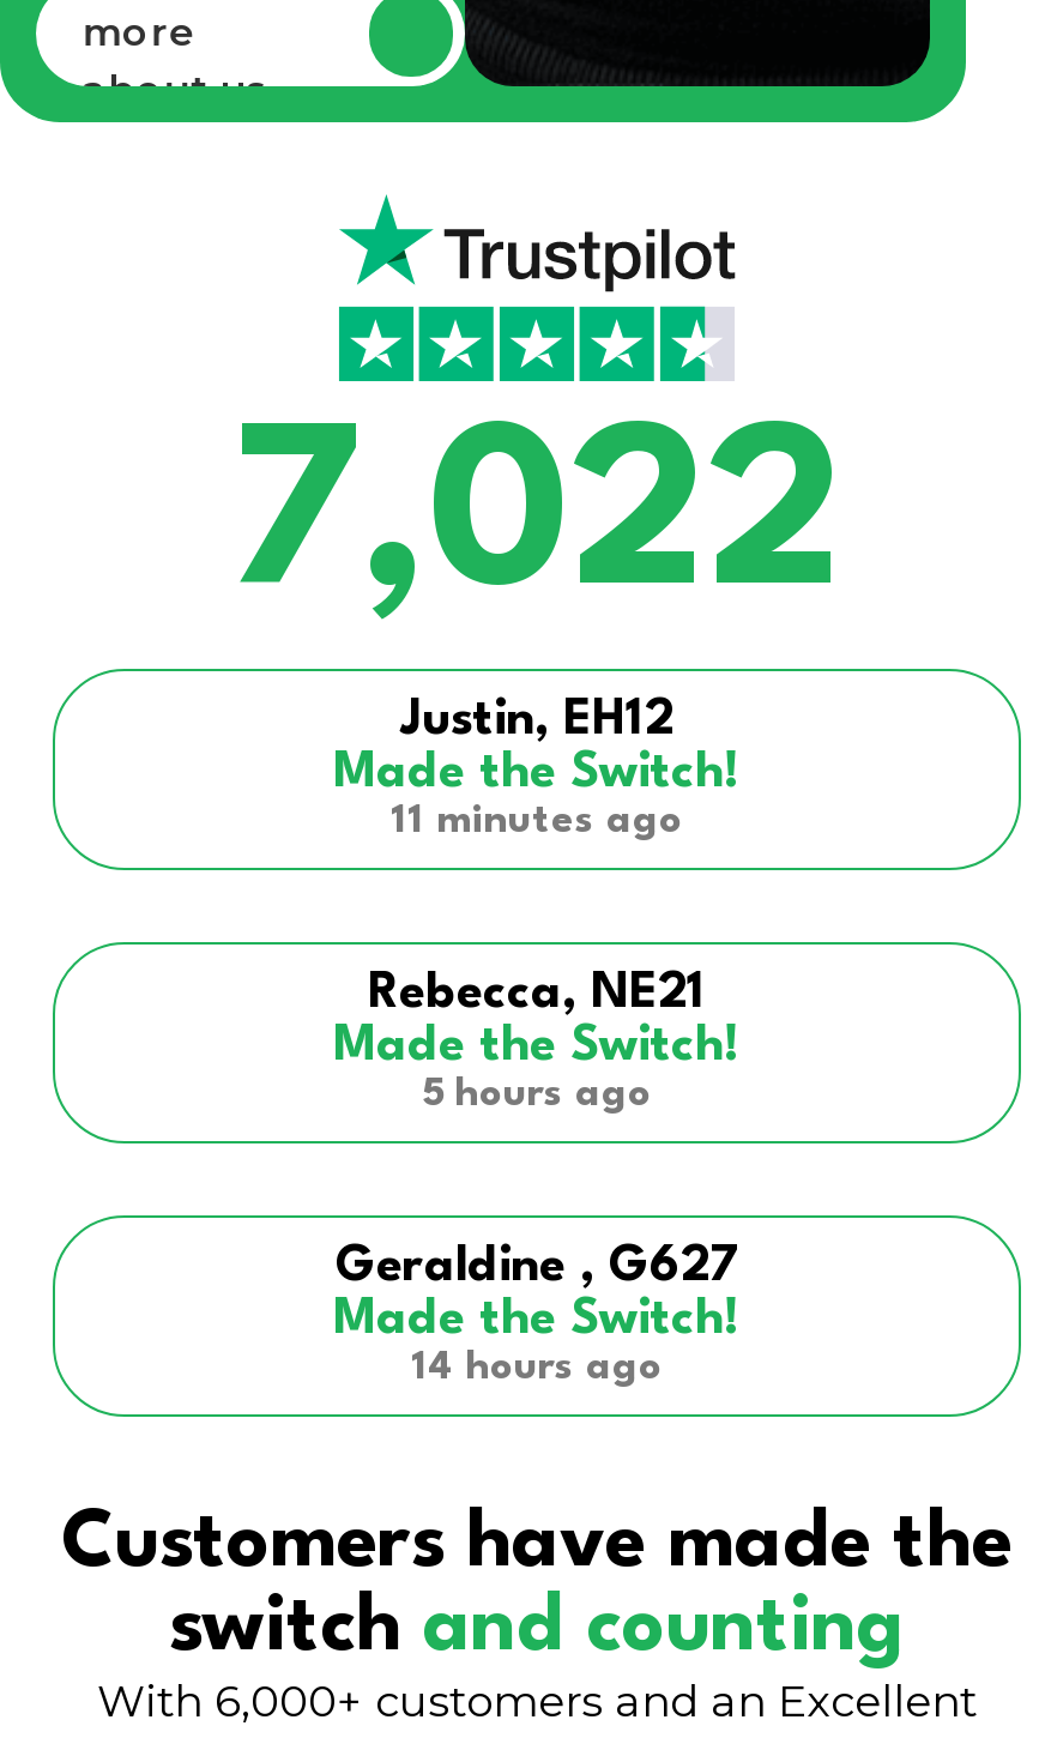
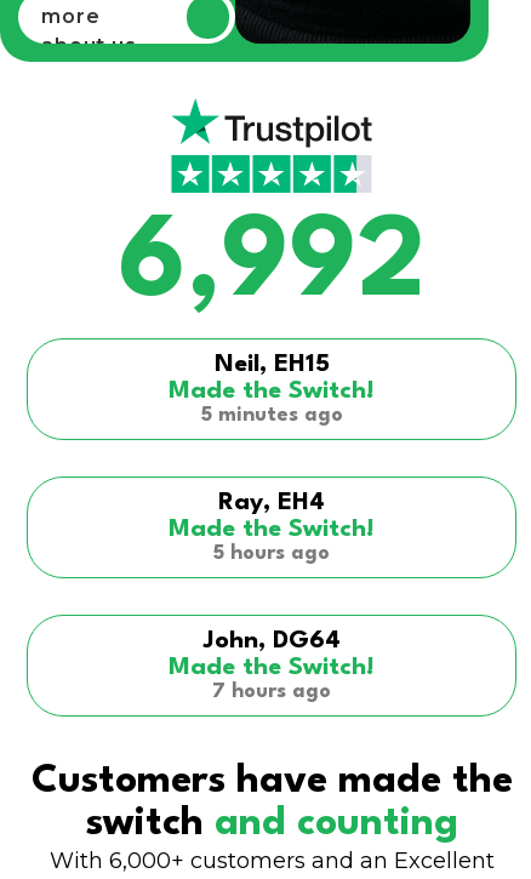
- 7,022
- Justin, EH12
+ 6,992
+ Neil, EH15

- 11 minutes ago
+ 5 minutes ago

- Rebecca, NE21
+ Ray, EH4

- Geraldine , G627
+ John, DG64

- 14 hours ago
+ 7 hours ago
